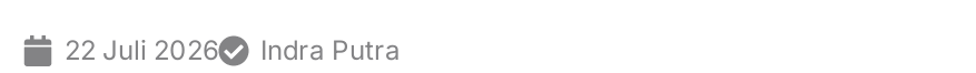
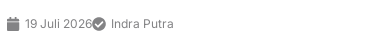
- 22 Juli 2026 Indra Putra
+ 19 Juli 2026 Indra Putra
